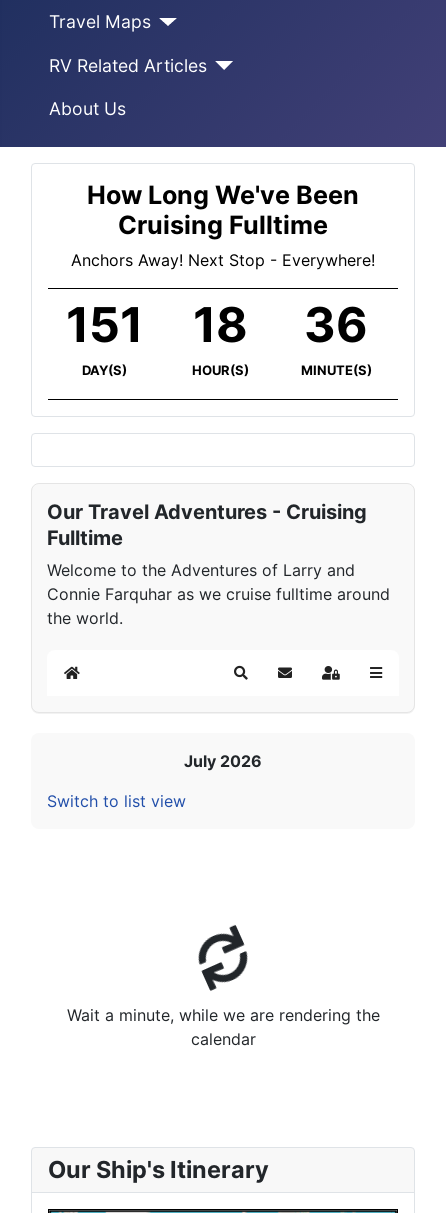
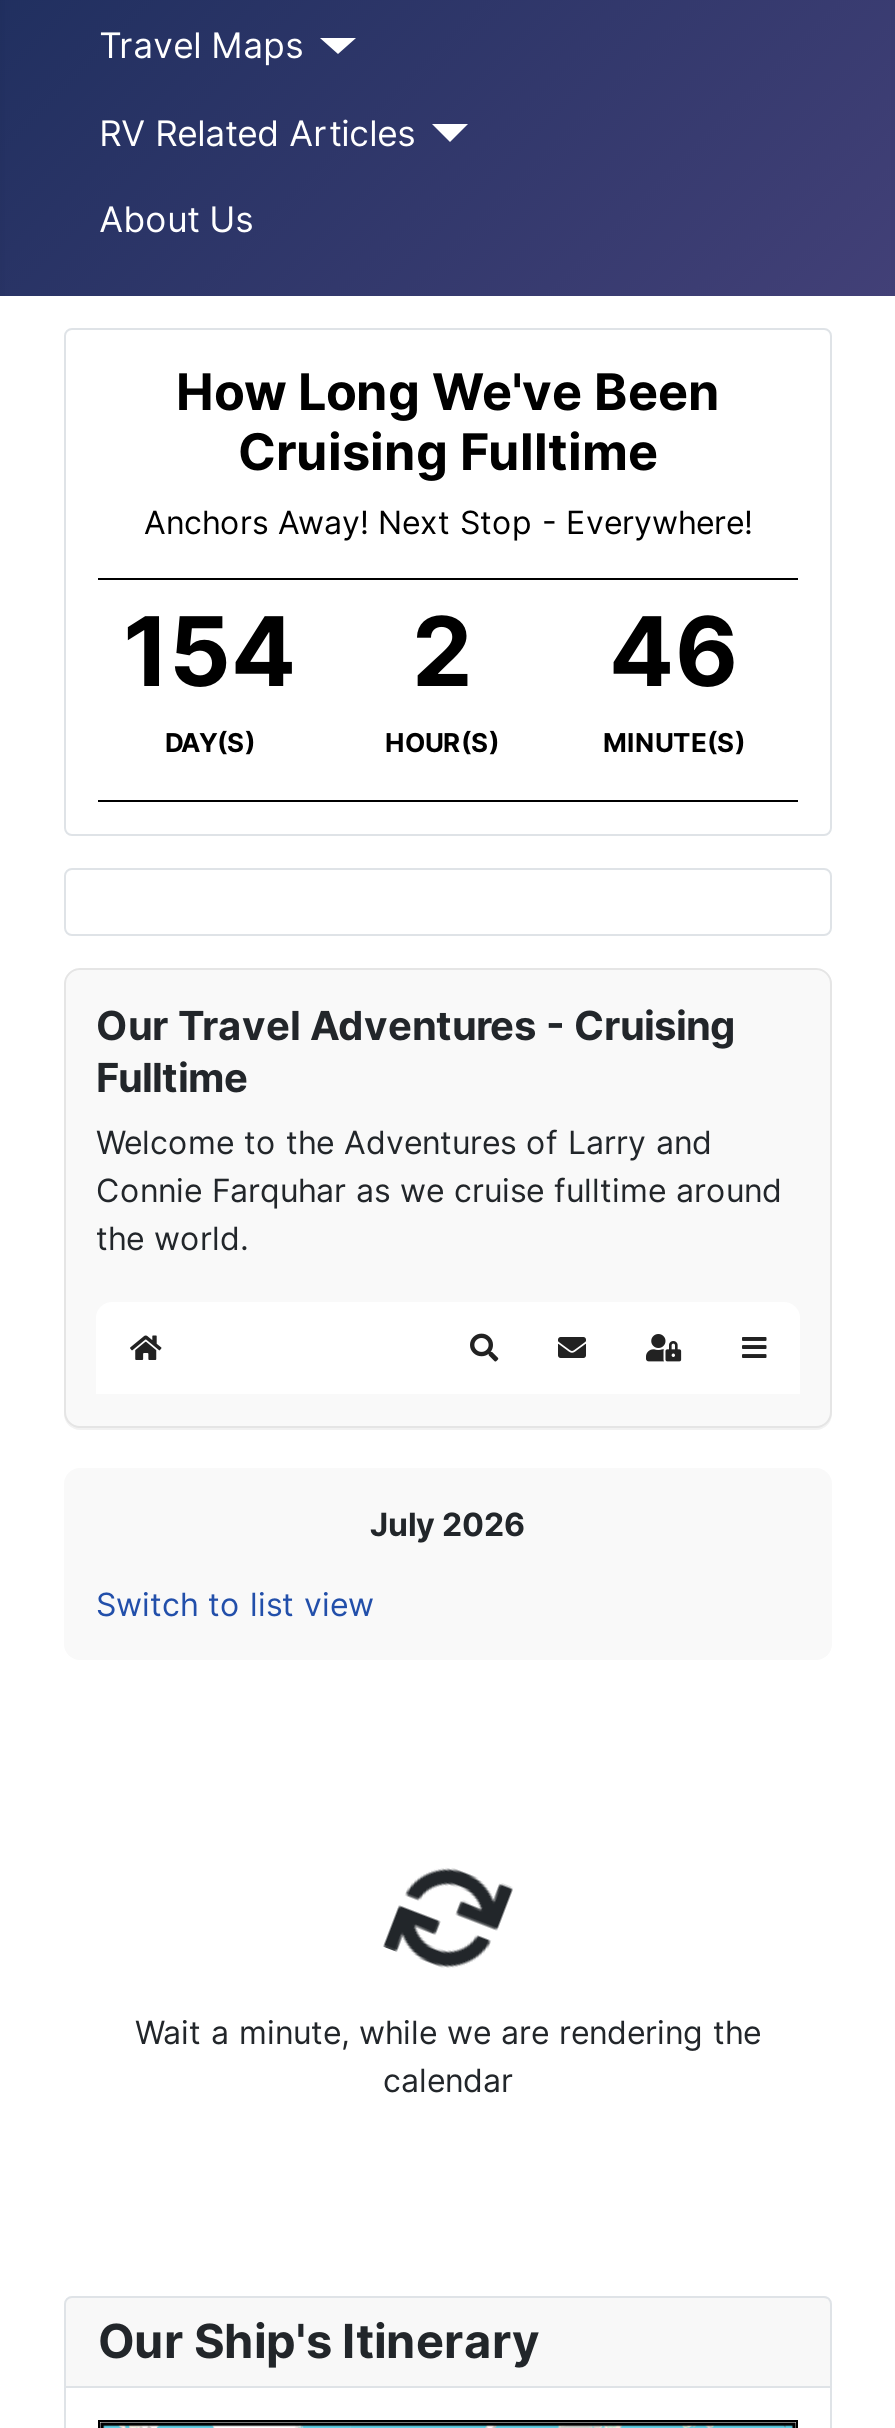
- 151
+ 154

- 18
+ 2

- 36
+ 46

- [image]
+ [image]
